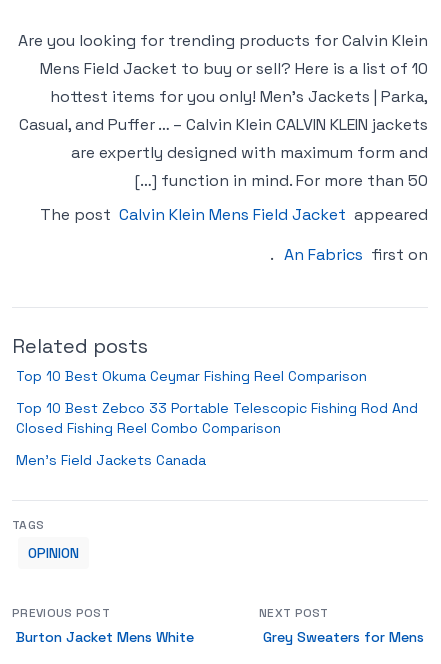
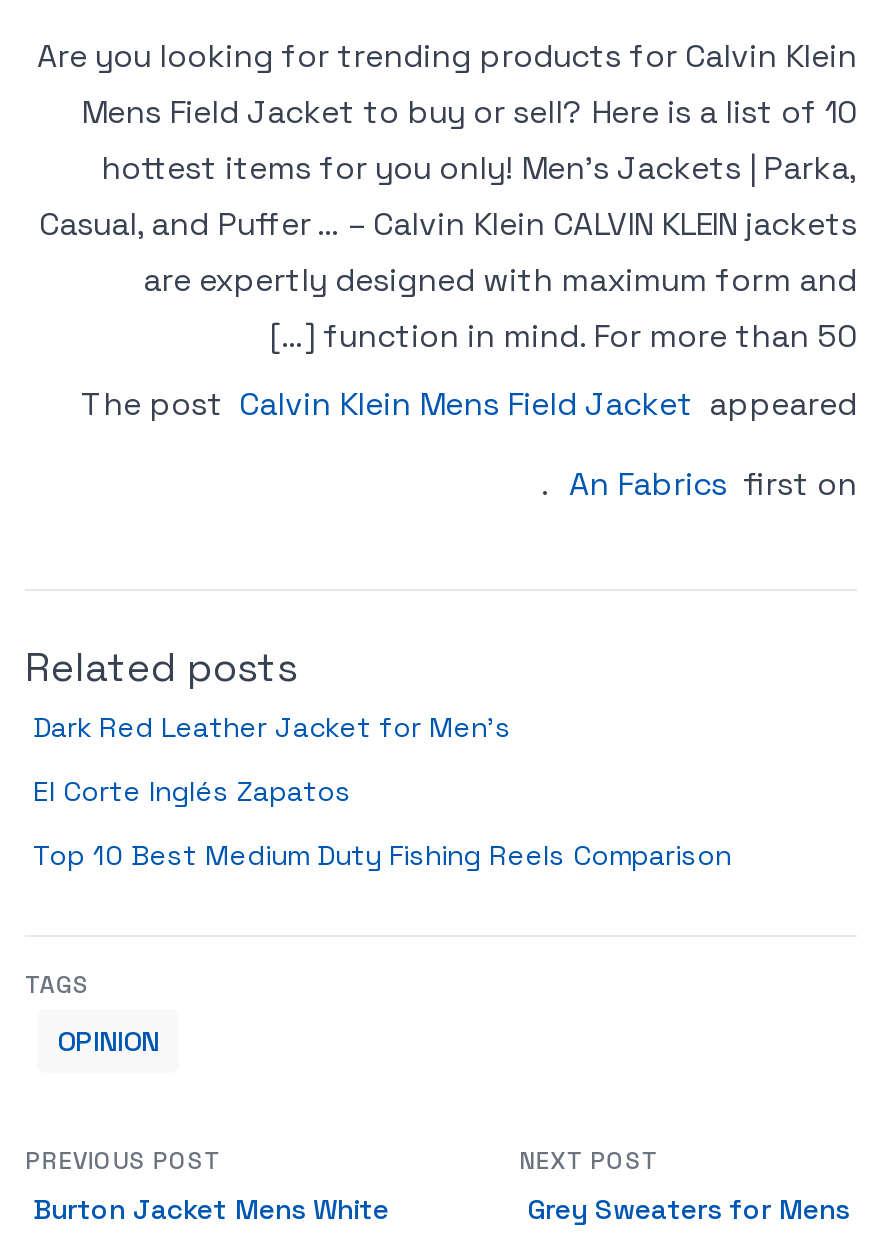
- Top 10 Best Okuma Ceymar Fishing Reel Comparison
+ Dark Red Leather Jacket for Men’s

- Top 10 Best Zebco 33 Portable Telescopic Fishing Rod And
- Closed Fishing Reel Combo Comparison
+ El Corte Inglés Zapatos

- Men’s Field Jackets Canada
+ Top 10 Best Medium Duty Fishing Reels Comparison
